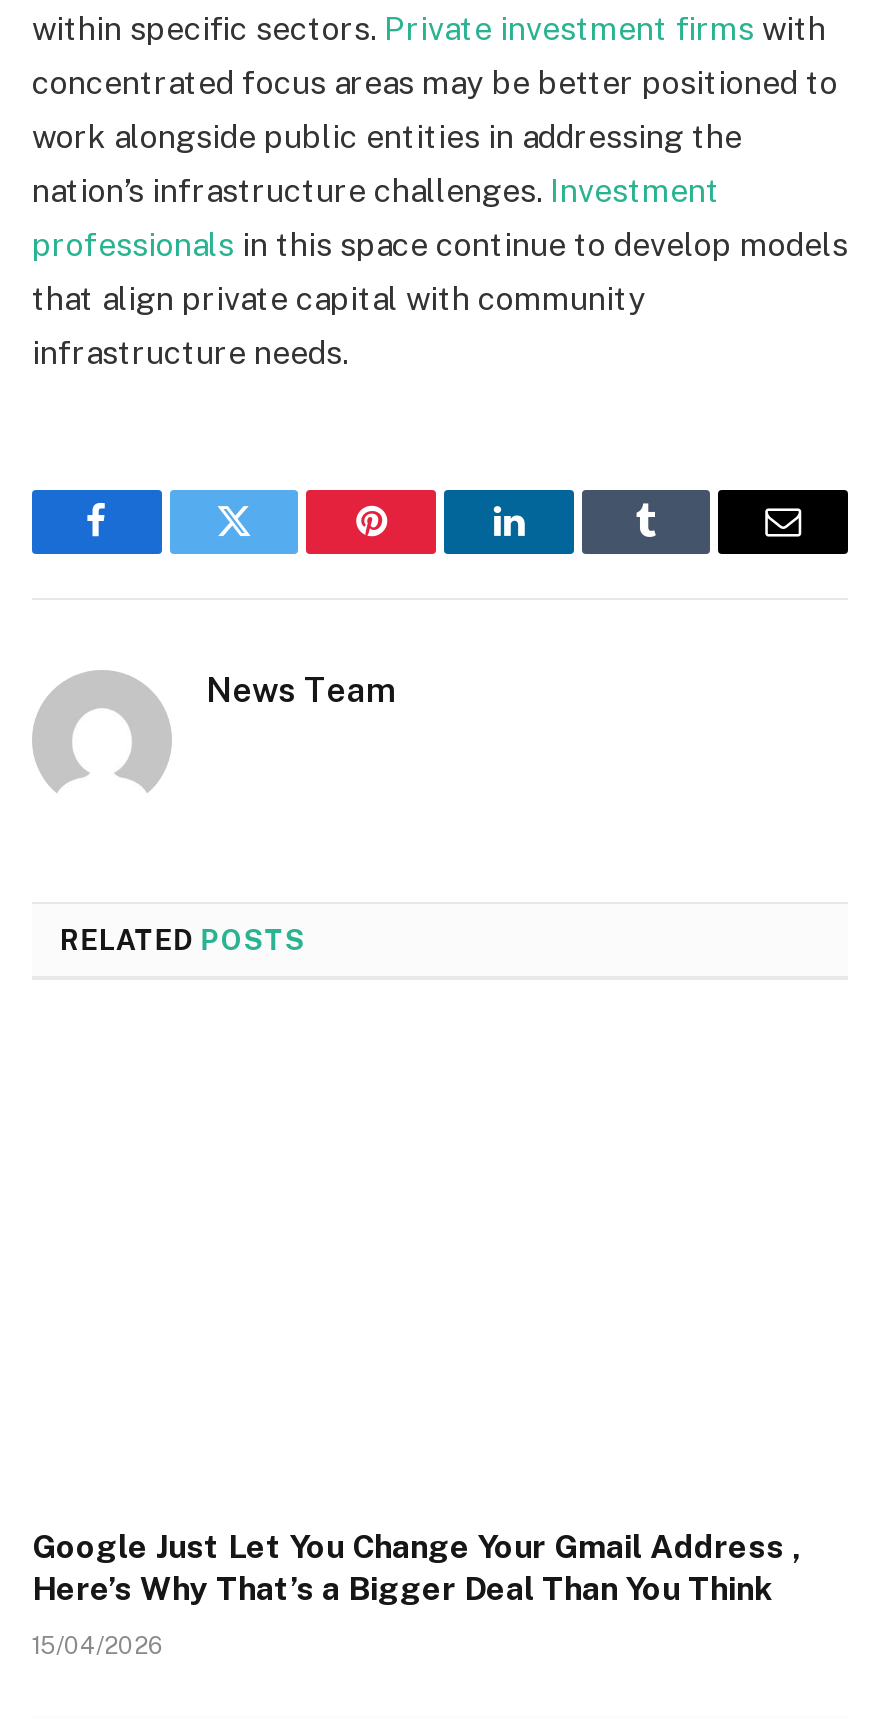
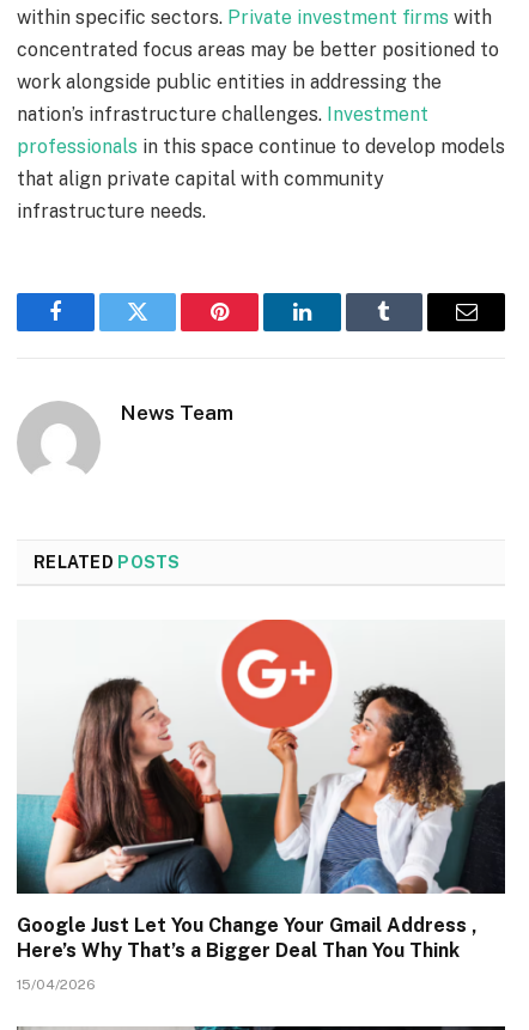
+ [image]
